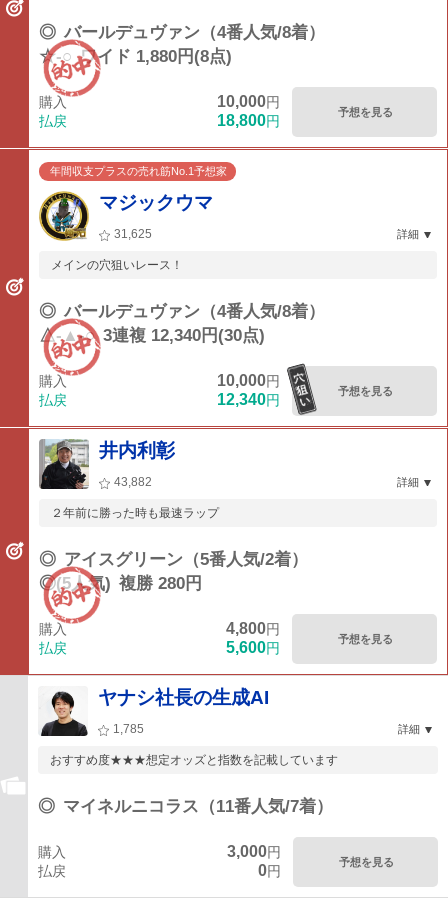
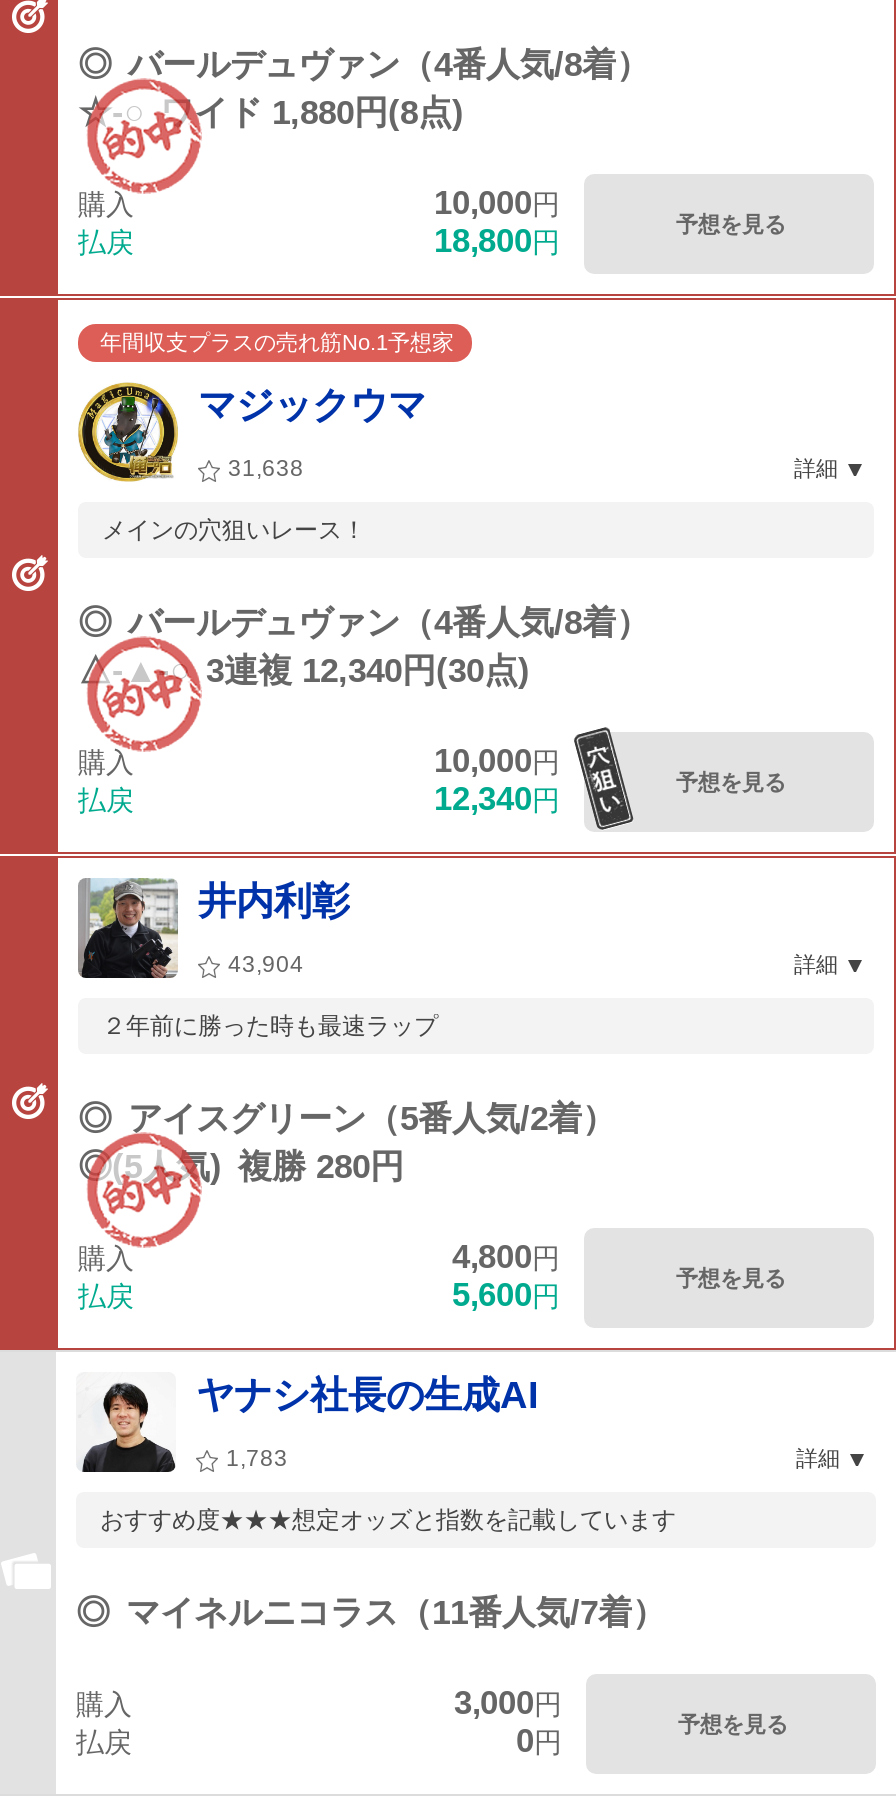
- 31,625
+ 31,638

- 43,882
+ 43,904

- 1,785
+ 1,783
